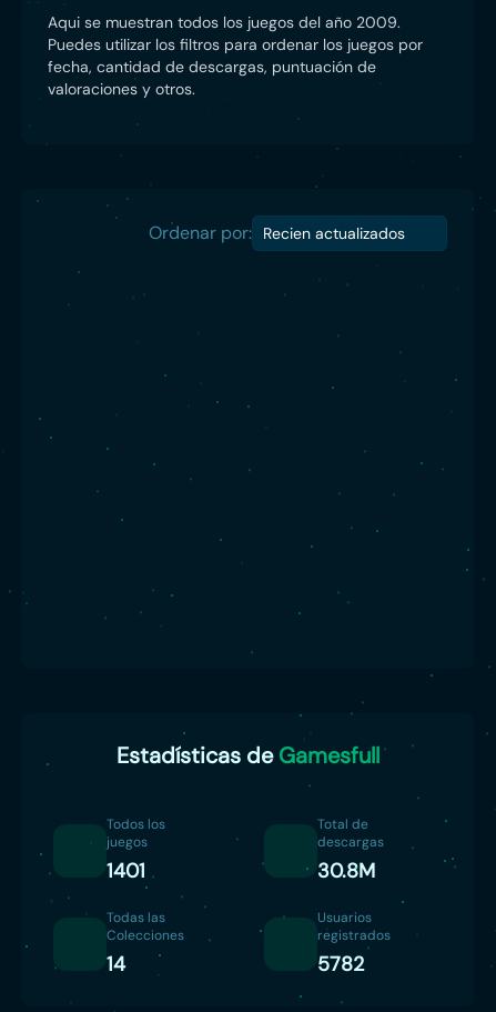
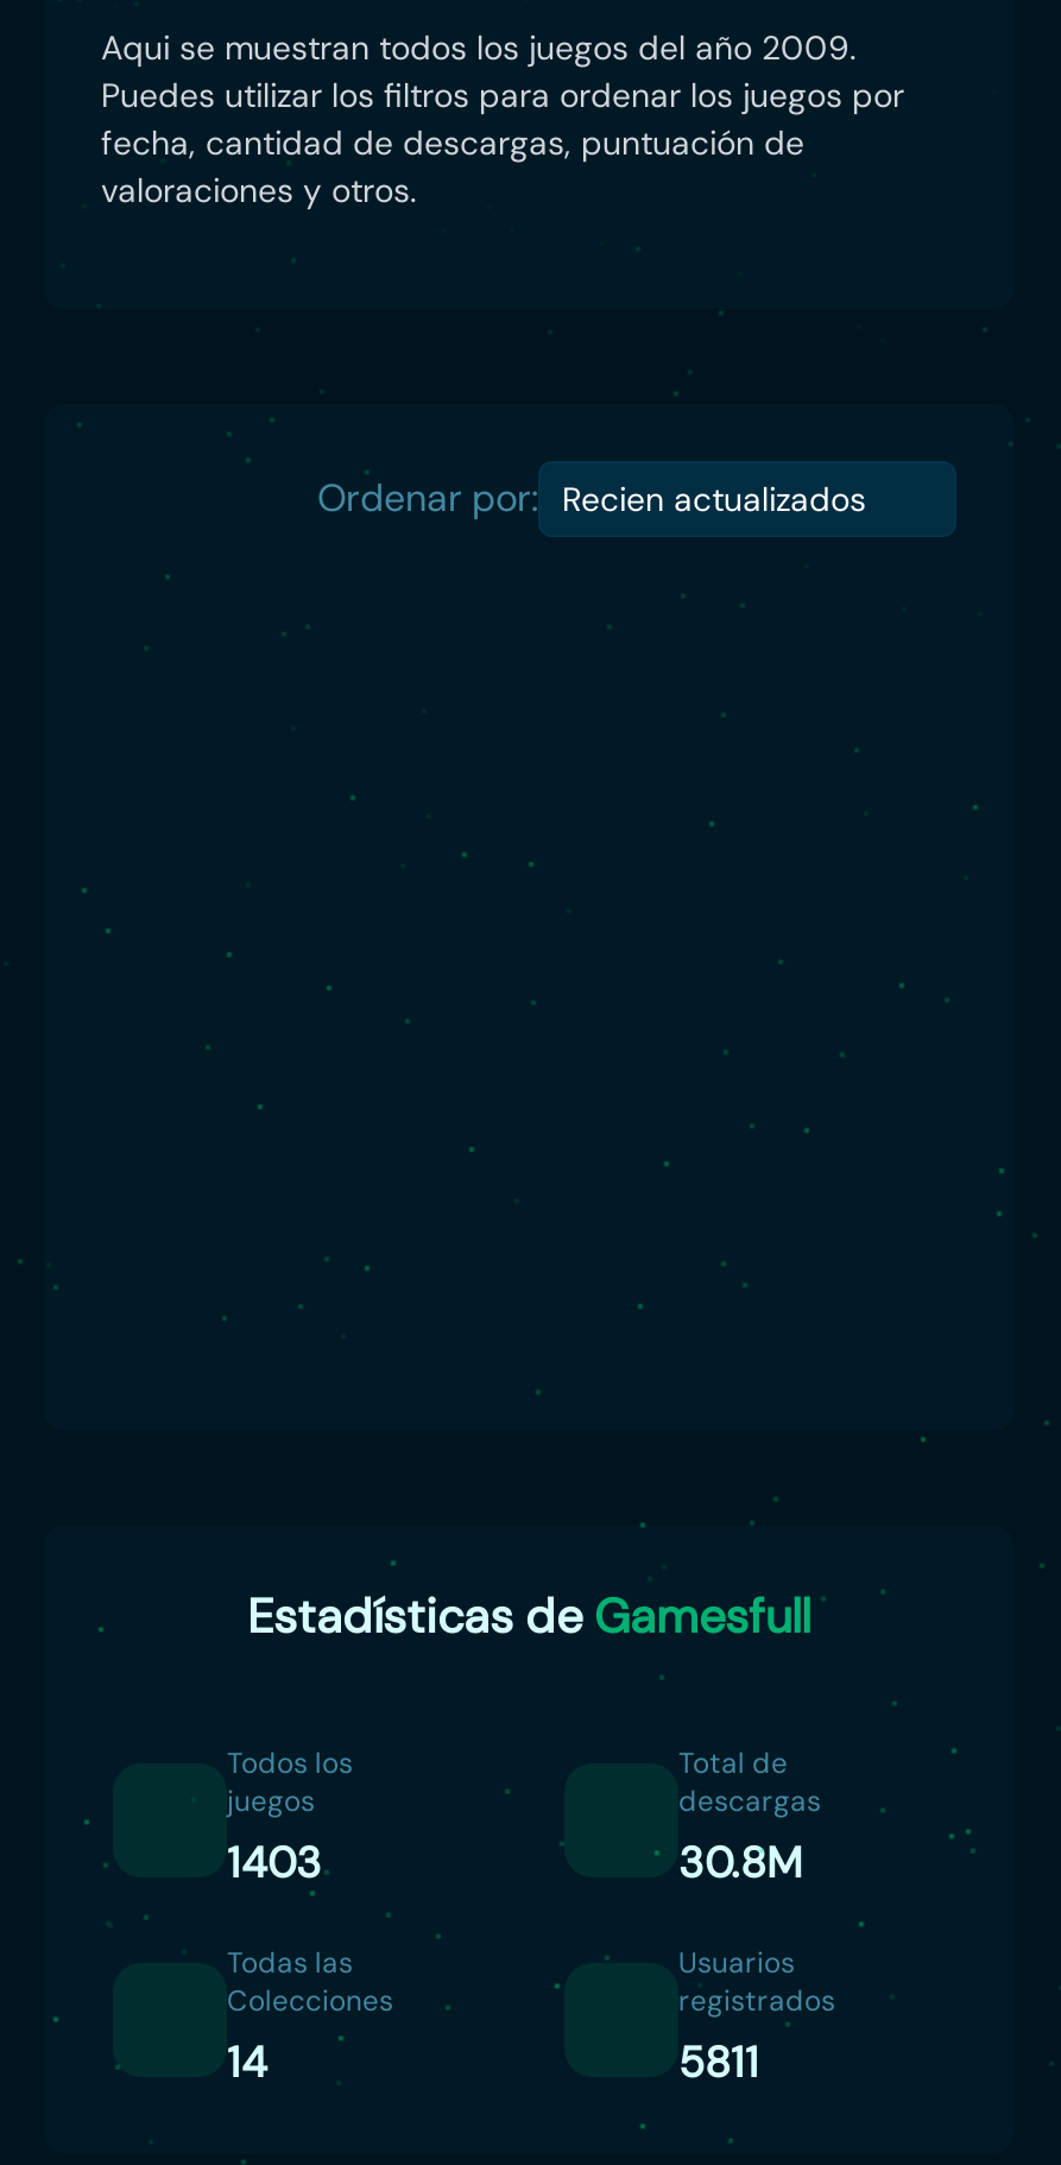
- 1401
+ 1403

- 5782
+ 5811
